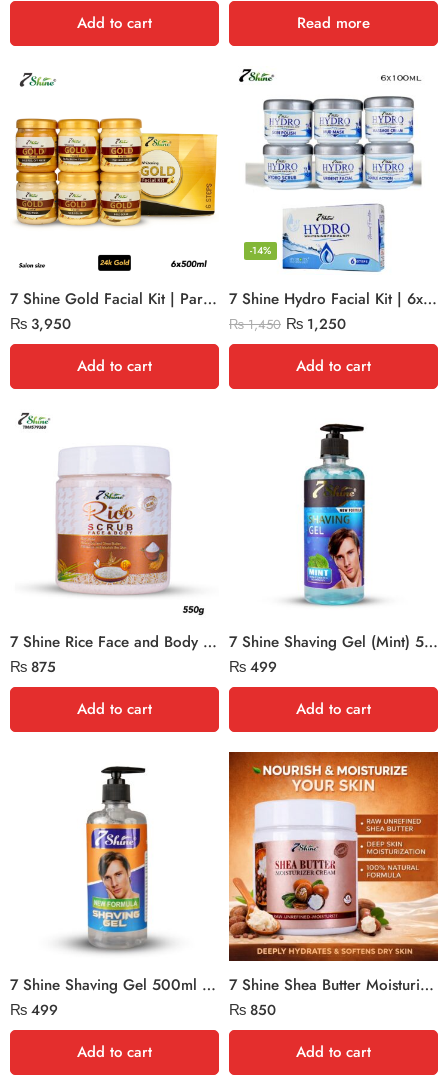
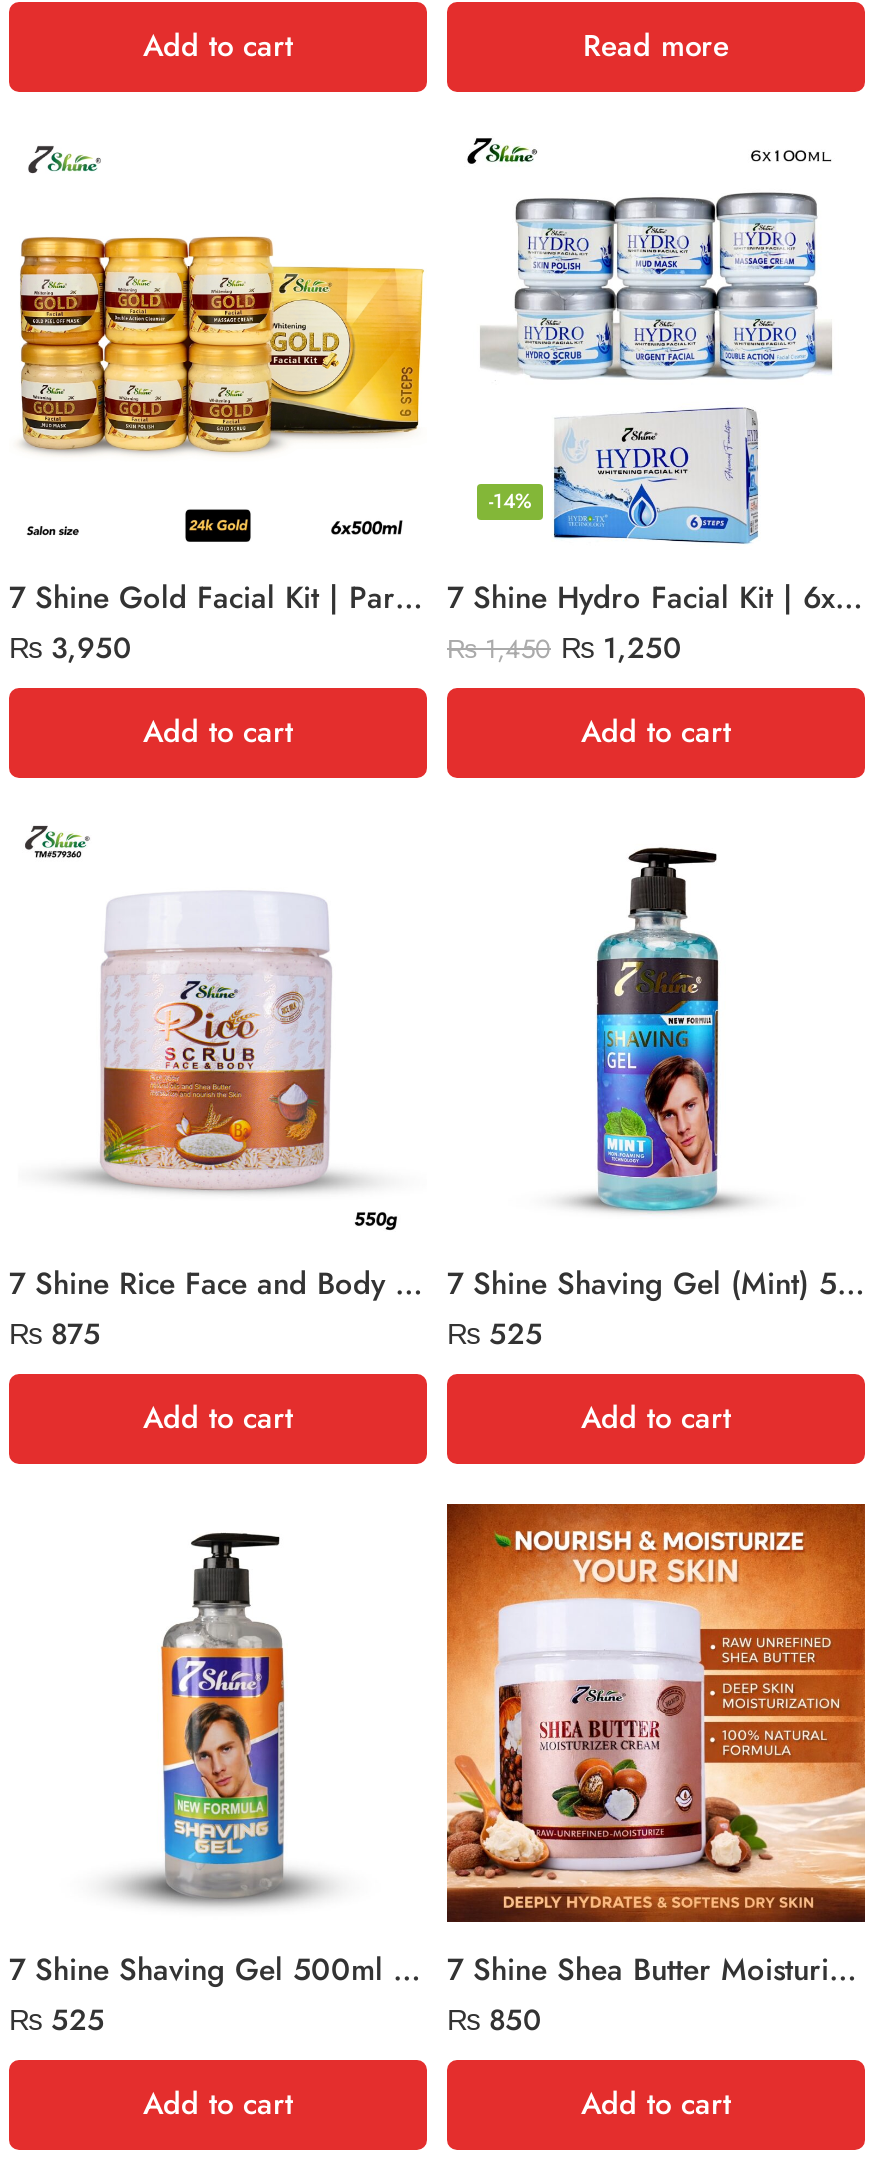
- ₨ 499
+ ₨ 525

- ₨ 499
+ ₨ 525
